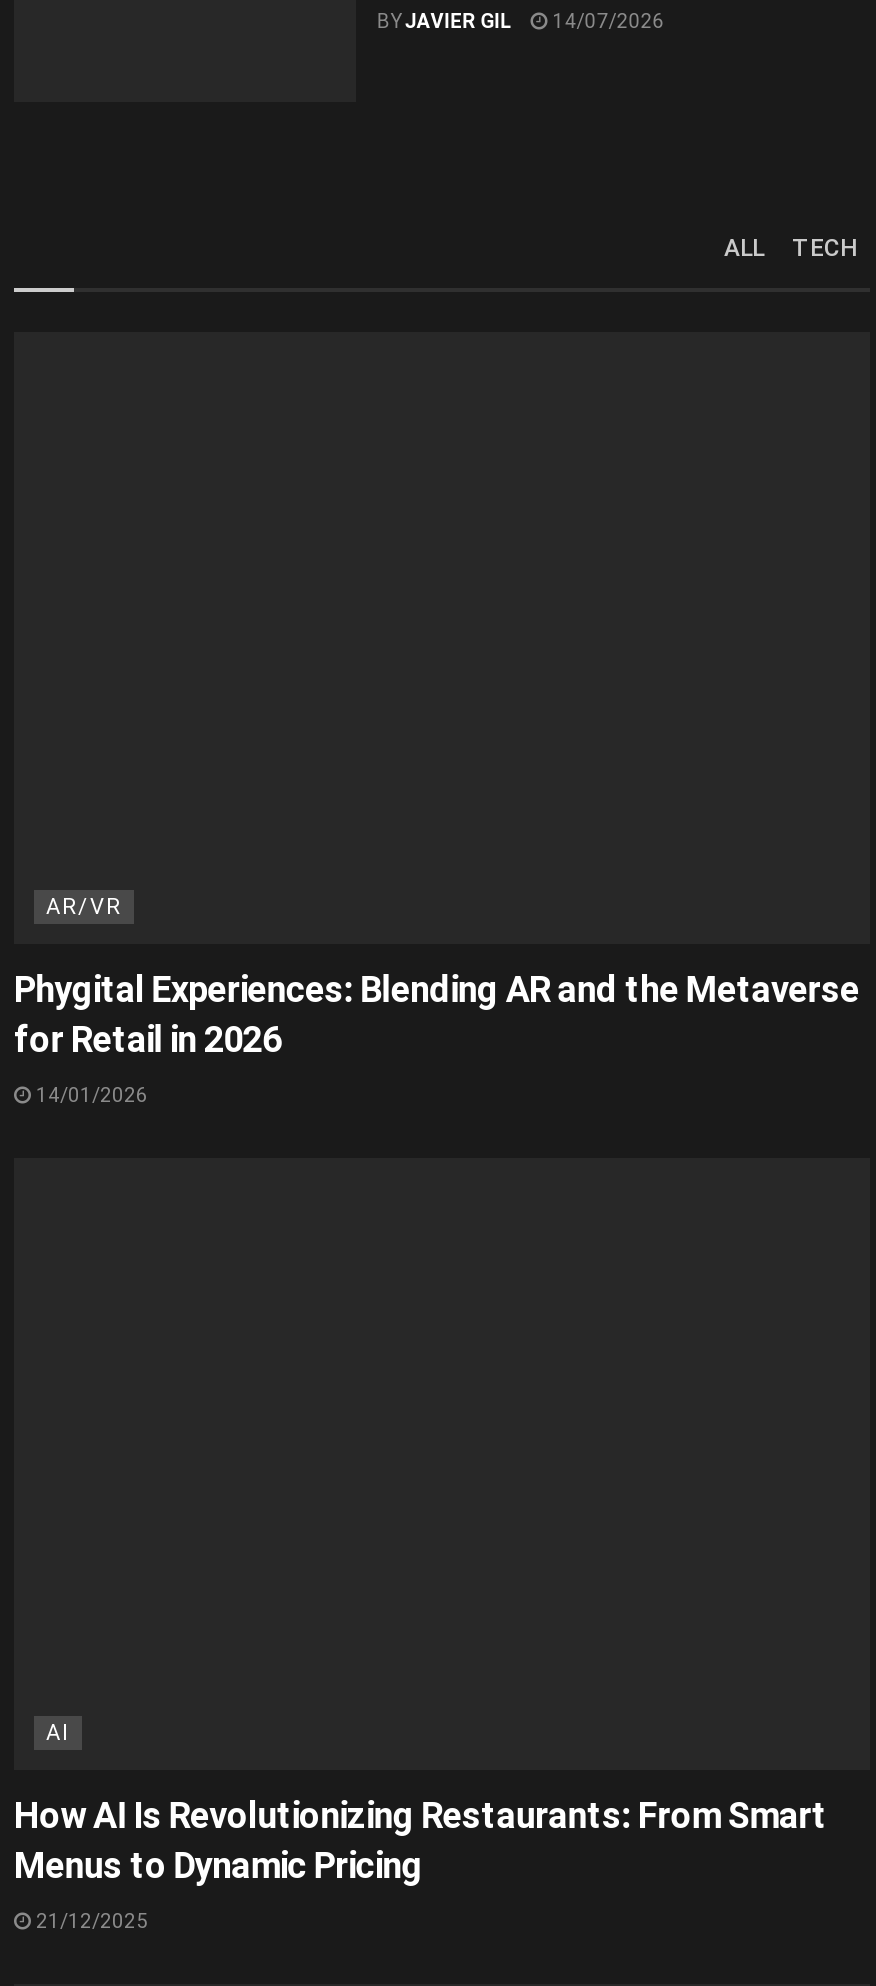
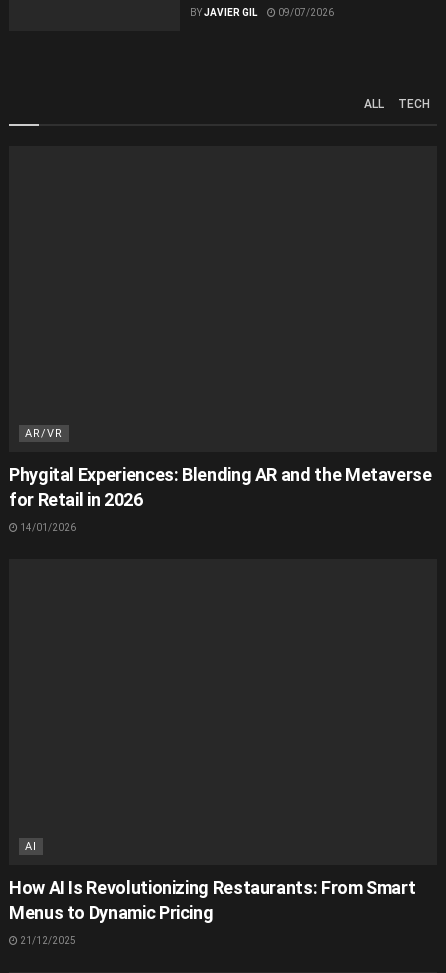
- BY JAVIER GIL 14/07/2026
+ BY JAVIER GIL 09/07/2026
